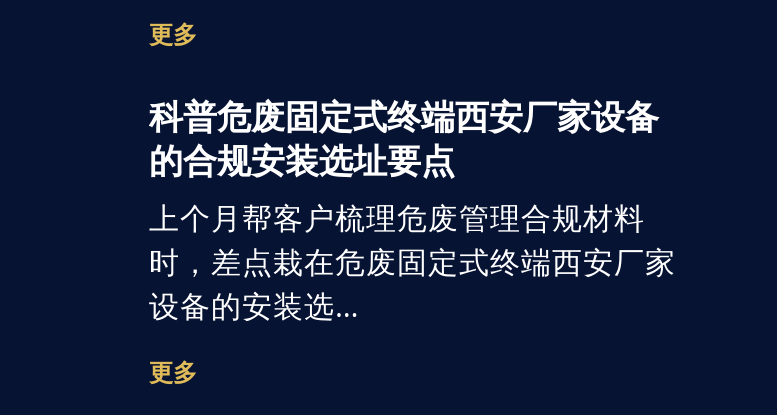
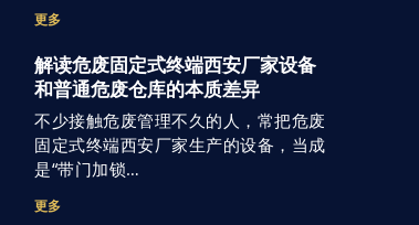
- 科普危废固定式终端西安厂家设备
- 的合规安装选址要点
- 上个月帮客户梳理危废管理合规材料
- 时，差点栽在危废固定式终端西安厂家
- 设备的安装选…
+ 解读危废固定式终端西安厂家设备
+ 和普通危废仓库的本质差异
+ 不少接触危废管理不久的人，常把危废
+ 固定式终端西安厂家生产的设备，当成
+ 是“带门加锁…
